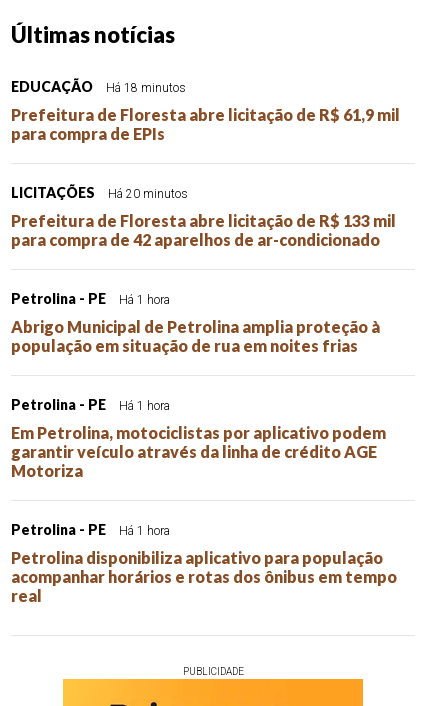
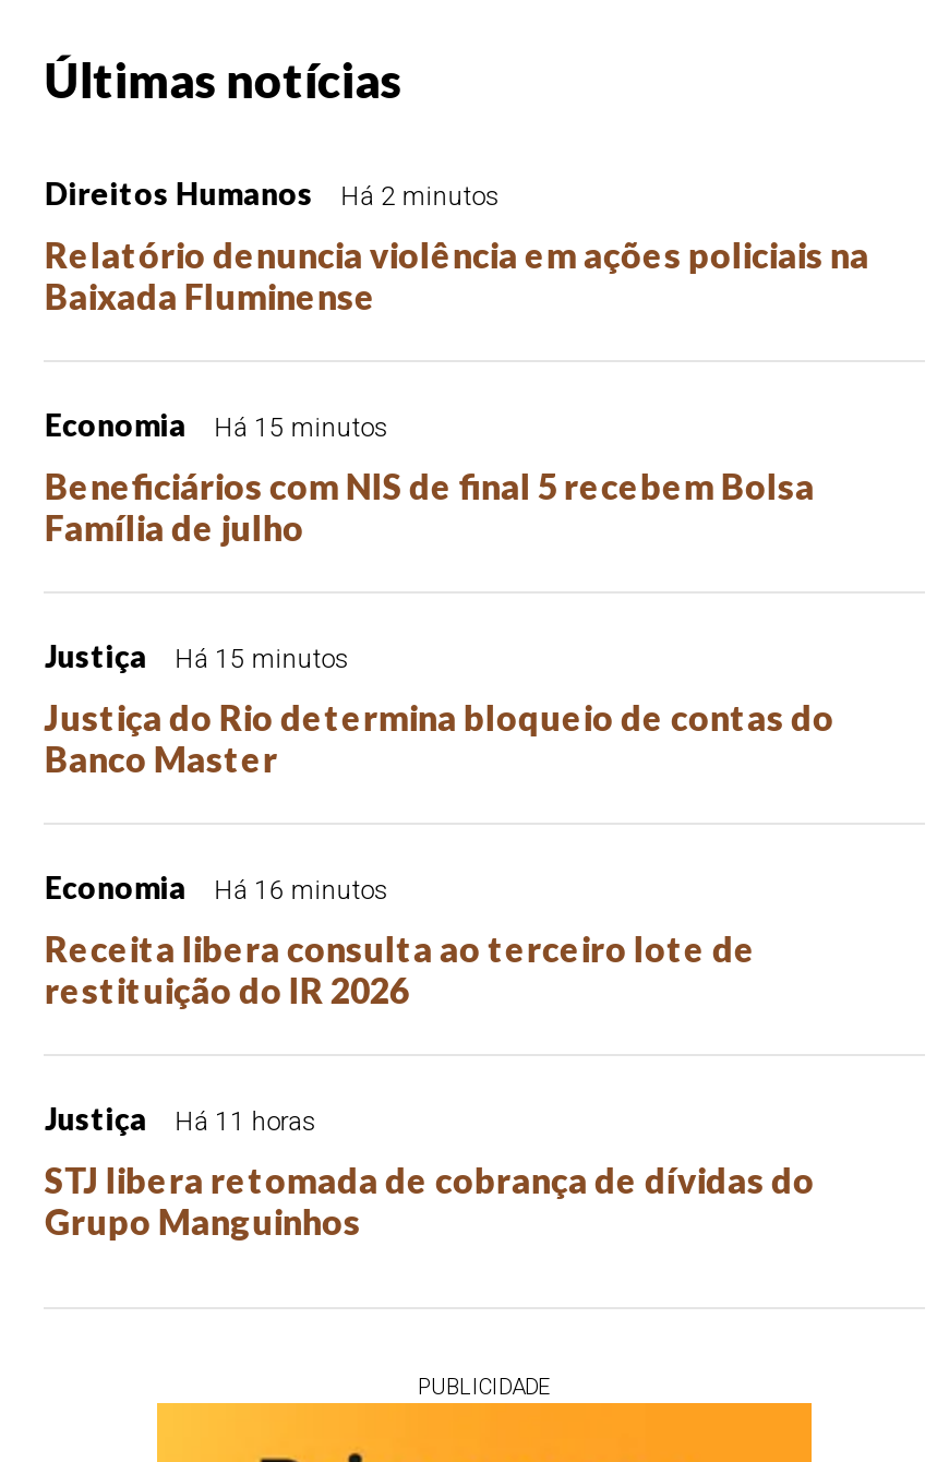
- EDUCAÇÃO
- Há 18 minutos
+ Direitos Humanos
+ Há 2 minutos

- Prefeitura de Floresta abre licitação de R$ 61,9 mil
- para compra de EPIs
+ Relatório denuncia violência em ações policiais na
+ Baixada Fluminense

- LICITAÇÕES
- Há 20 minutos
+ Economia
+ Há 15 minutos

- Prefeitura de Floresta abre licitação de R$ 133 mil
- para compra de 42 aparelhos de ar-condicionado
+ Beneficiários com NIS de final 5 recebem Bolsa
+ Família de julho

- Petrolina - PE
- Há 1 hora
+ Justiça
+ Há 15 minutos

- Abrigo Municipal de Petrolina amplia proteção à
- população em situação de rua em noites frias
+ Justiça do Rio determina bloqueio de contas do
+ Banco Master

- Petrolina - PE
- Há 1 hora
+ Economia
+ Há 16 minutos

- Em Petrolina, motociclistas por aplicativo podem
- garantir veículo através da linha de crédito AGE
- Motoriza
+ Receita libera consulta ao terceiro lote de
+ restituição do IR 2026

- Petrolina - PE
- Há 1 hora
+ Justiça
+ Há 11 horas

- Petrolina disponibiliza aplicativo para população
- acompanhar horários e rotas dos ônibus em tempo
- real
+ STJ libera retomada de cobrança de dívidas do
+ Grupo Manguinhos
